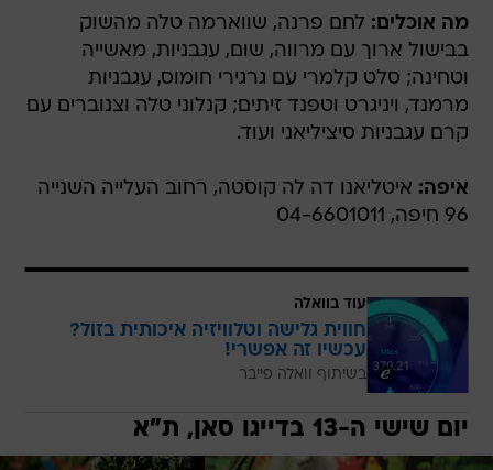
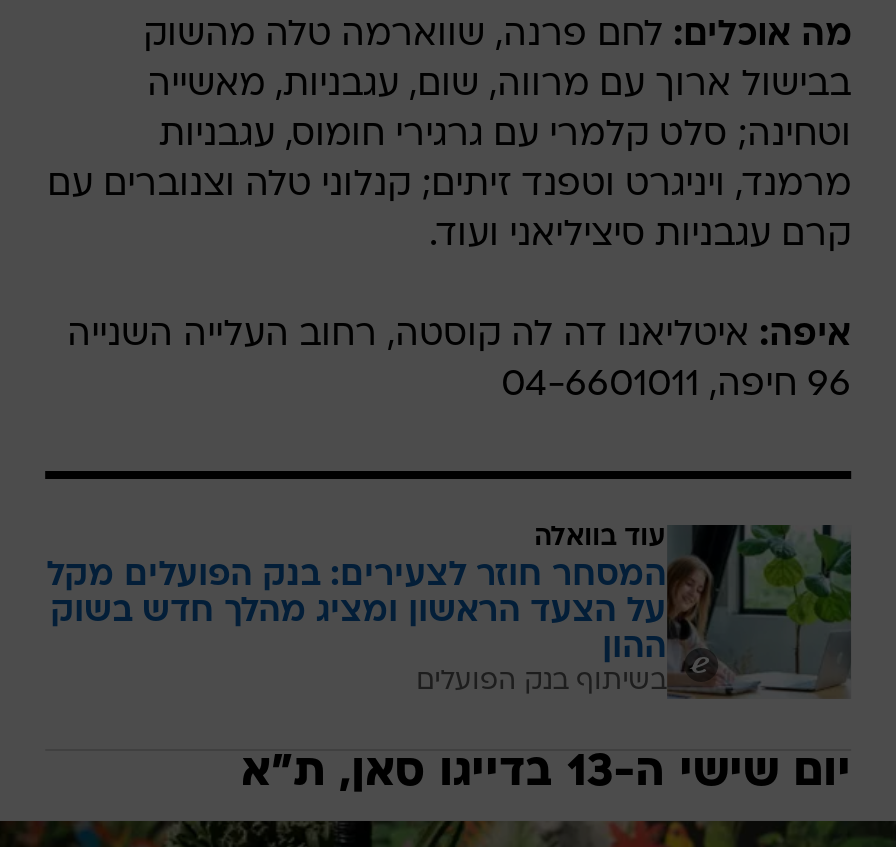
- [image]
- חווית גלישה וטלוויזיה איכותית בזול?
- עכשיו זה אפשרי!
- בשיתוף וואלה פייבר
+ [image]
+ המסחר חוזר לצעירים: בנק הפועלים מקל
+ על הצעד הראשון ומציג מהלך חדש בשוק
+ ההון
+ בשיתוף בנק הפועלים
